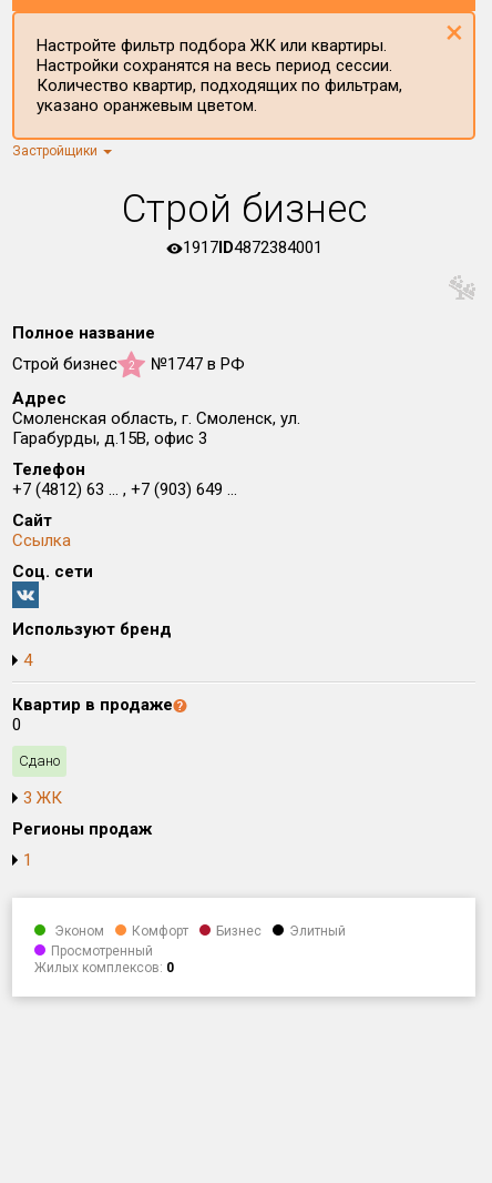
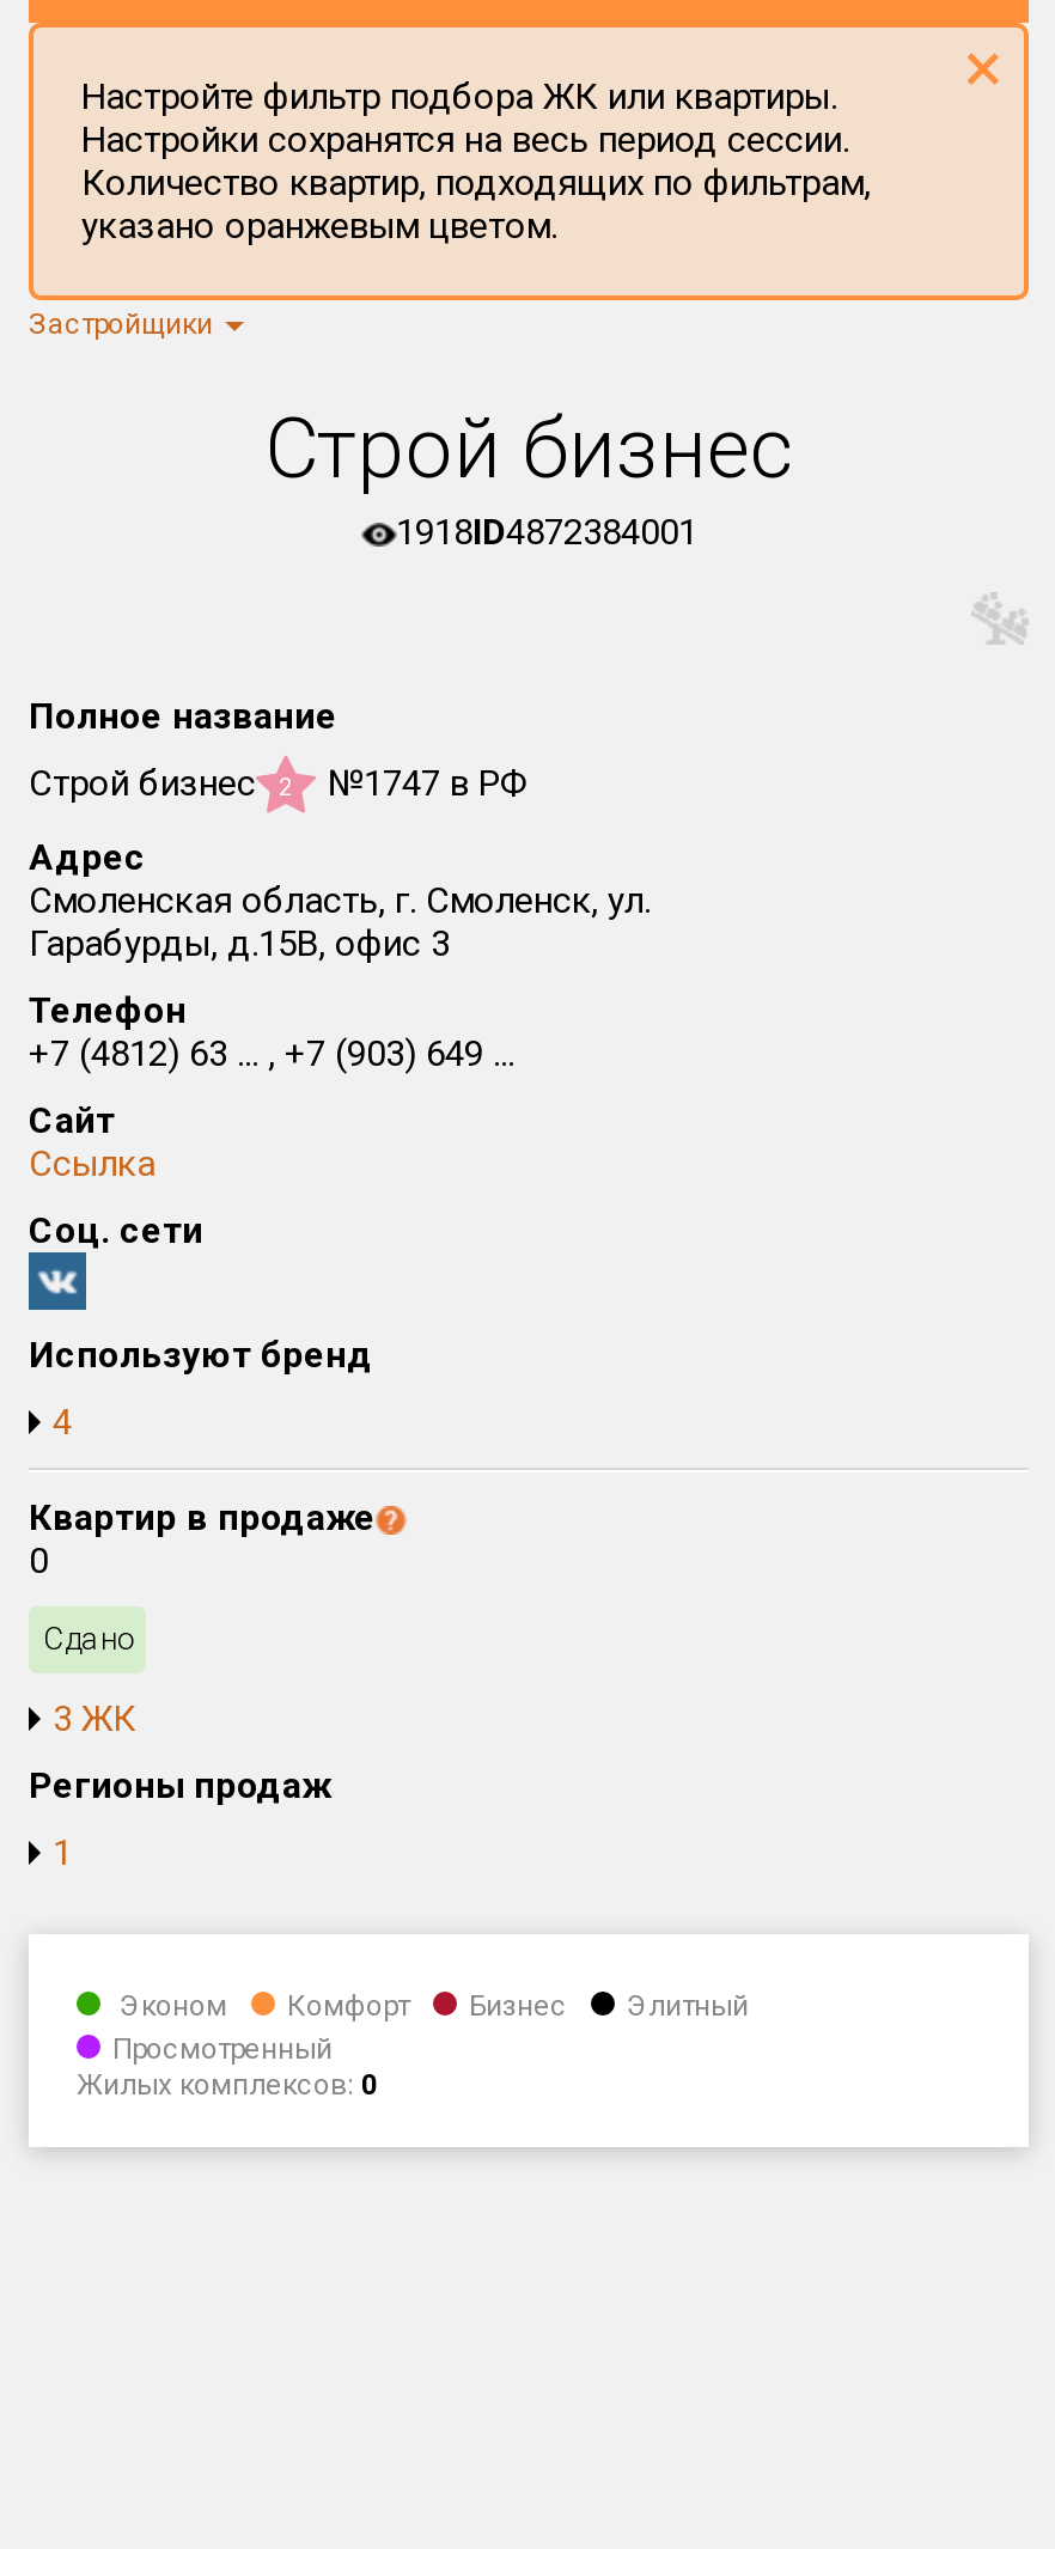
- 1917ID4872384001
+ 1918ID4872384001
